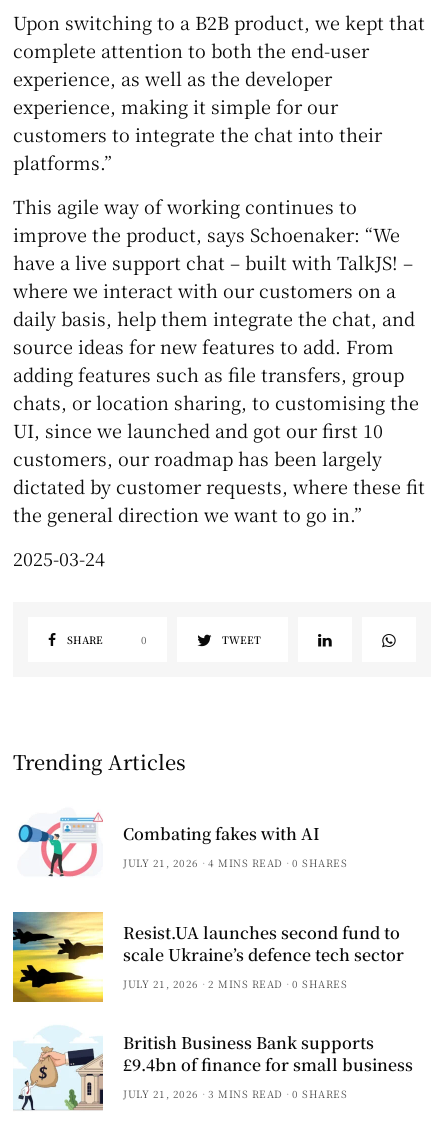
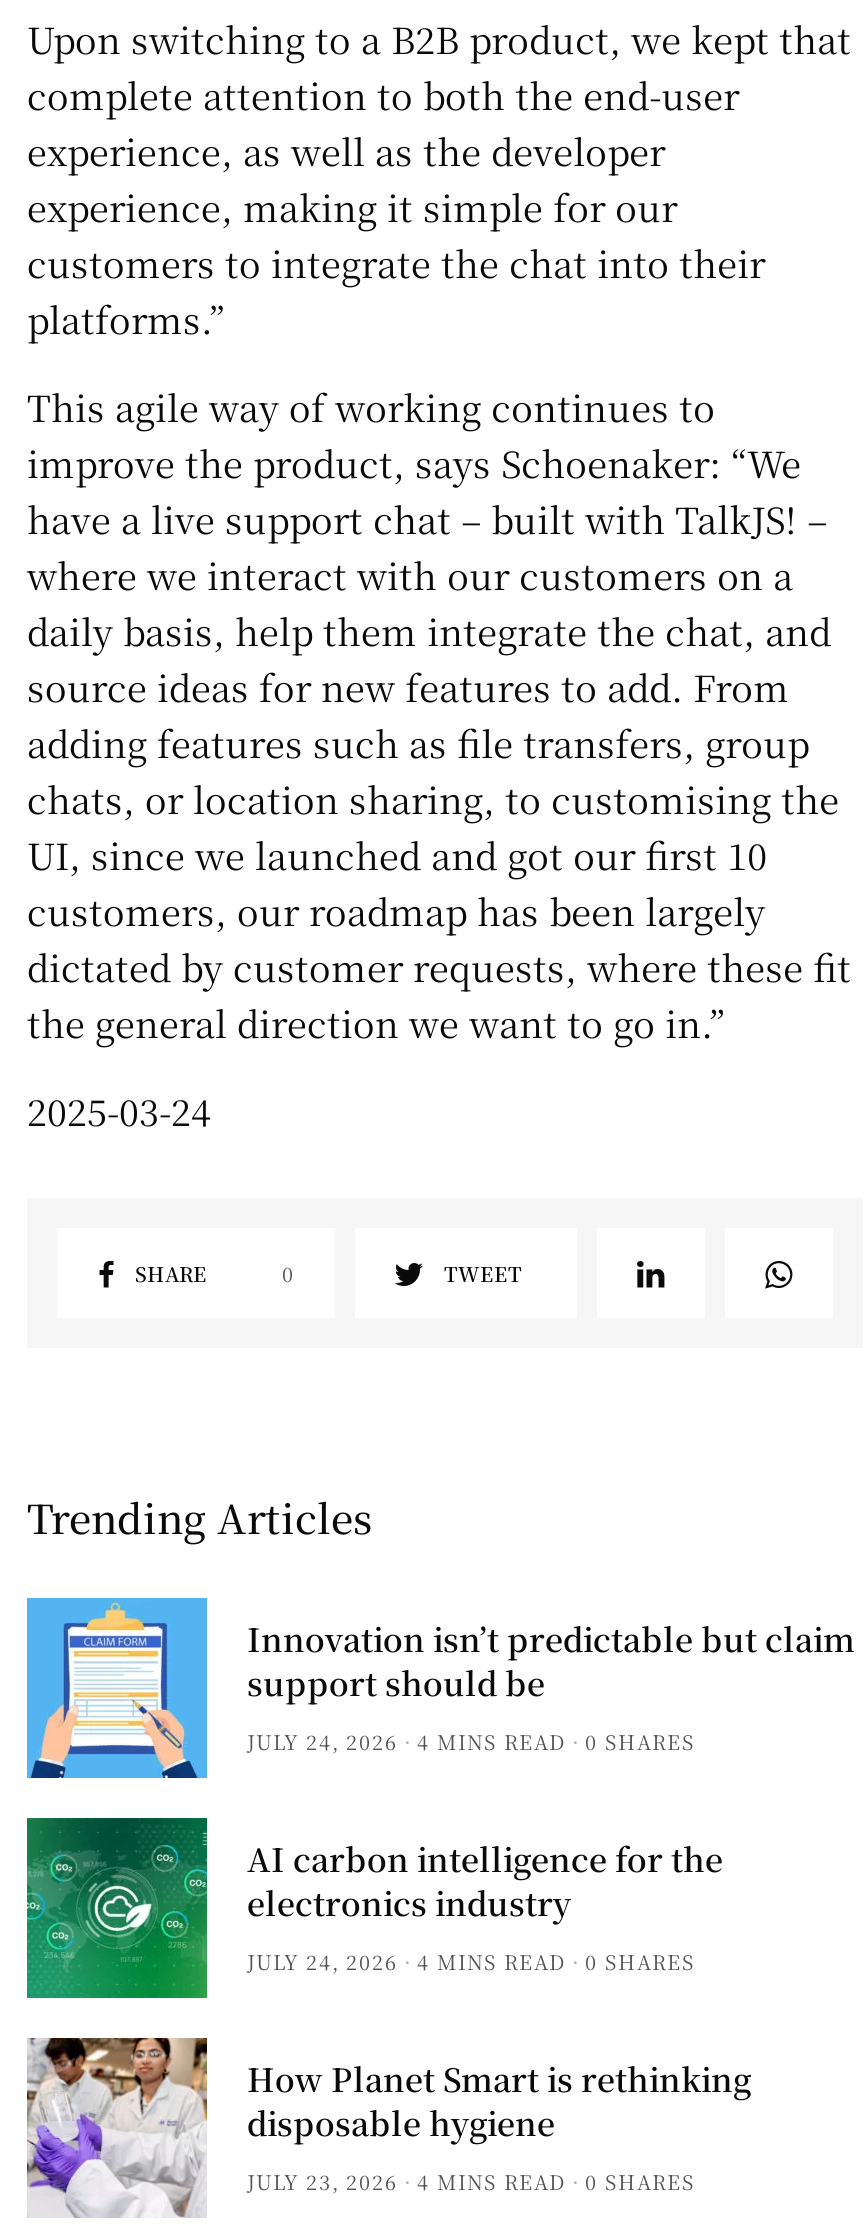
- [image]
- Combating fakes with AI
- JULY 21, 2026
+ [image]
+ Innovation isn’t predictable but claim
+ support should be
+ JULY 24, 2026

- [image]
- Resist.UA launches second fund to
- scale Ukraine’s defence tech sector
- JULY 21, 2026
- 2 MINS READ
+ [image]
+ AI carbon intelligence for the
+ electronics industry
+ JULY 24, 2026
+ 4 MINS READ

- [image]
- British Business Bank supports
- £9.4bn of finance for small business
- JULY 21, 2026
- 3 MINS READ
+ [image]
+ How Planet Smart is rethinking
+ disposable hygiene
+ JULY 23, 2026
+ 4 MINS READ
